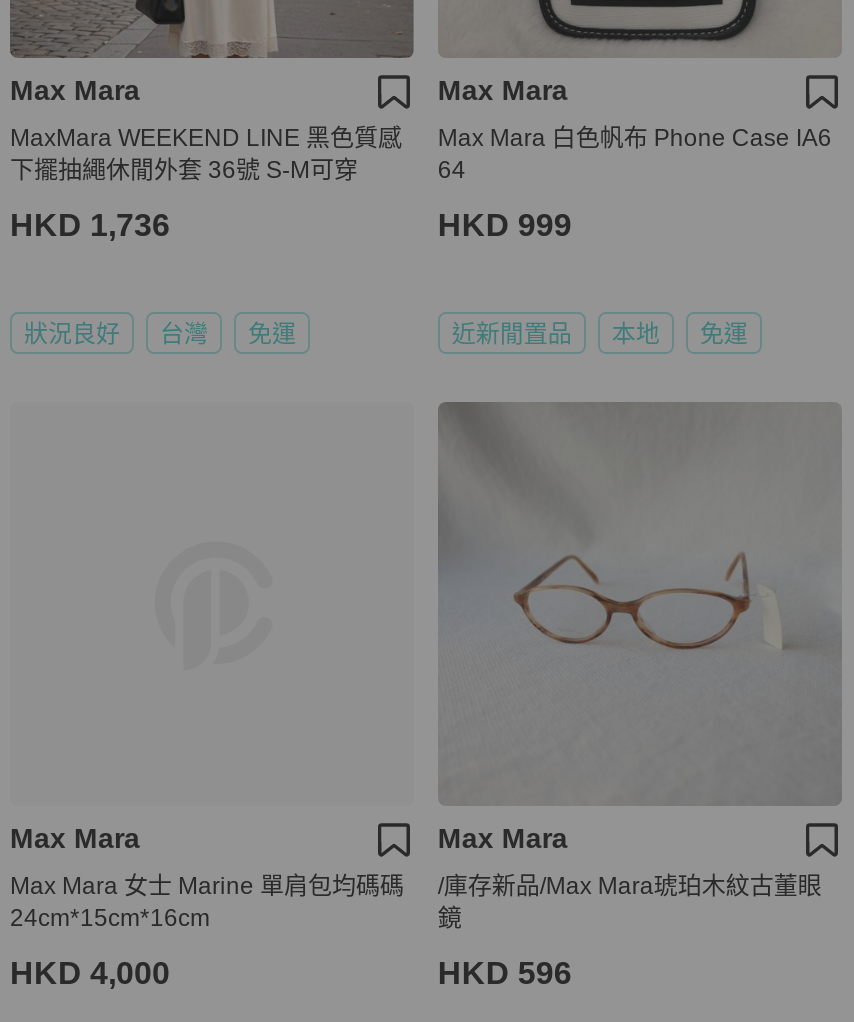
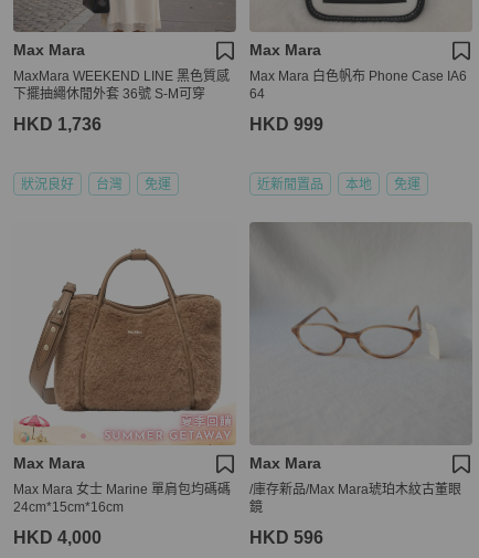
+ [image]
